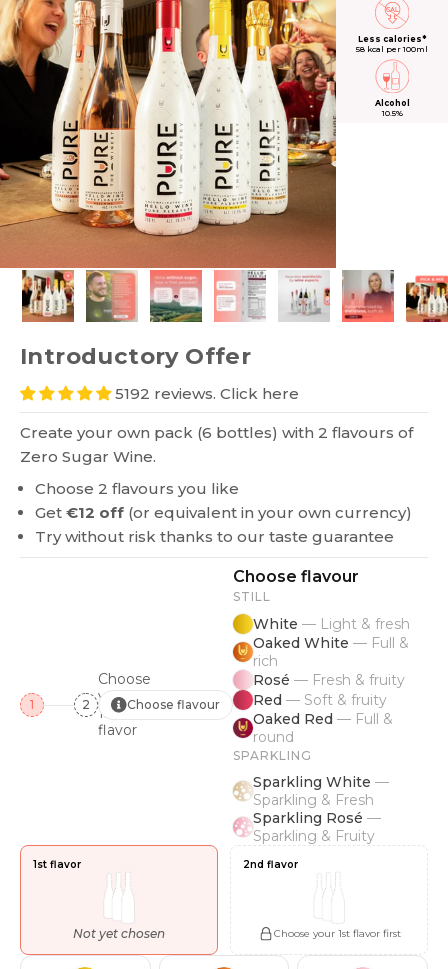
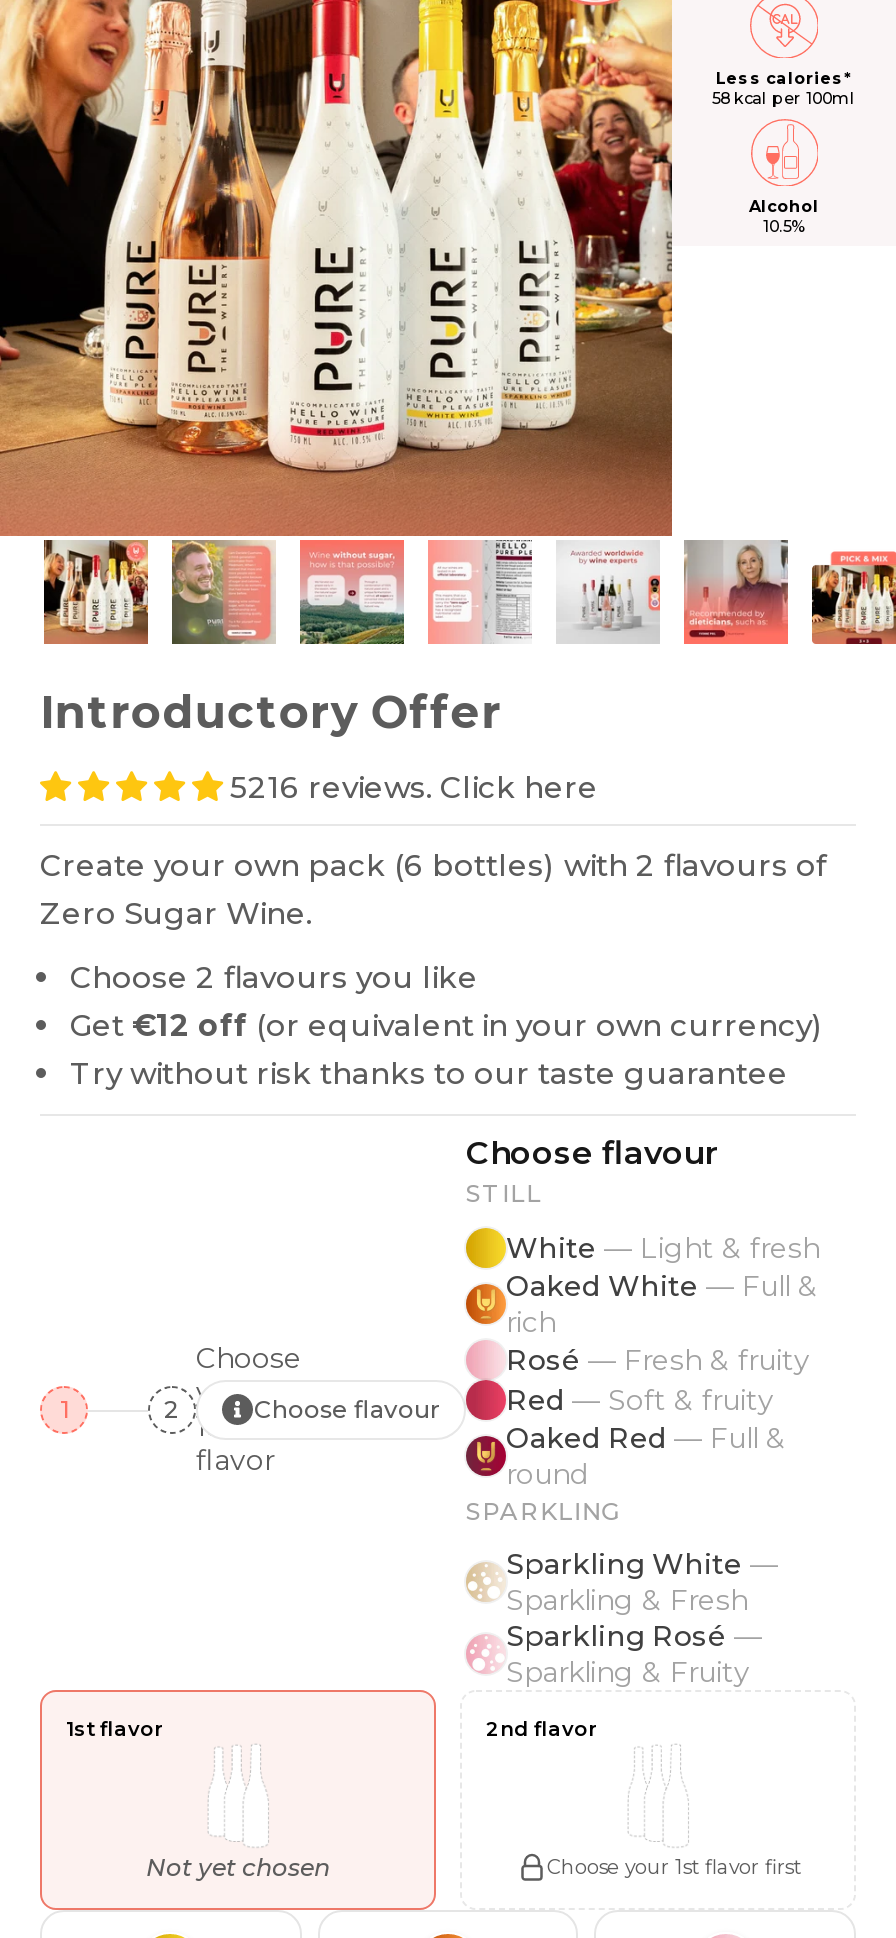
- 5192 reviews. Click here
+ 5216 reviews. Click here
